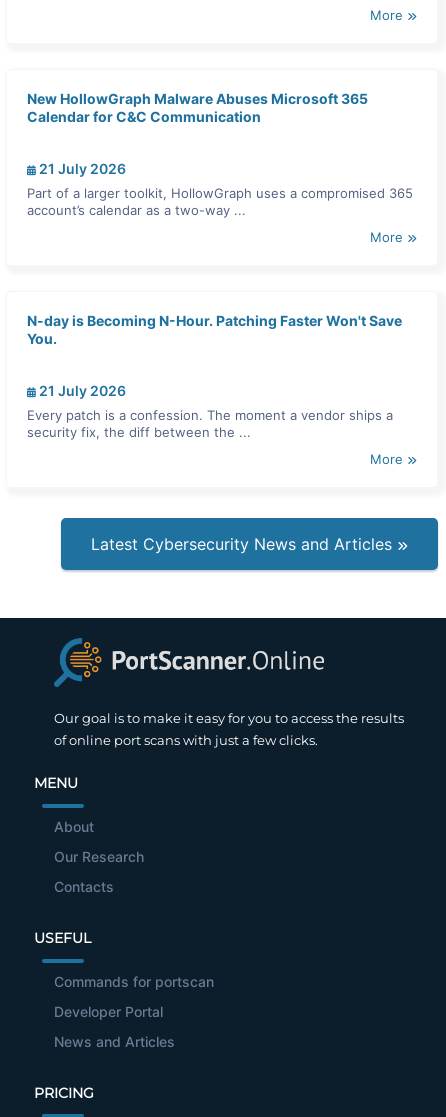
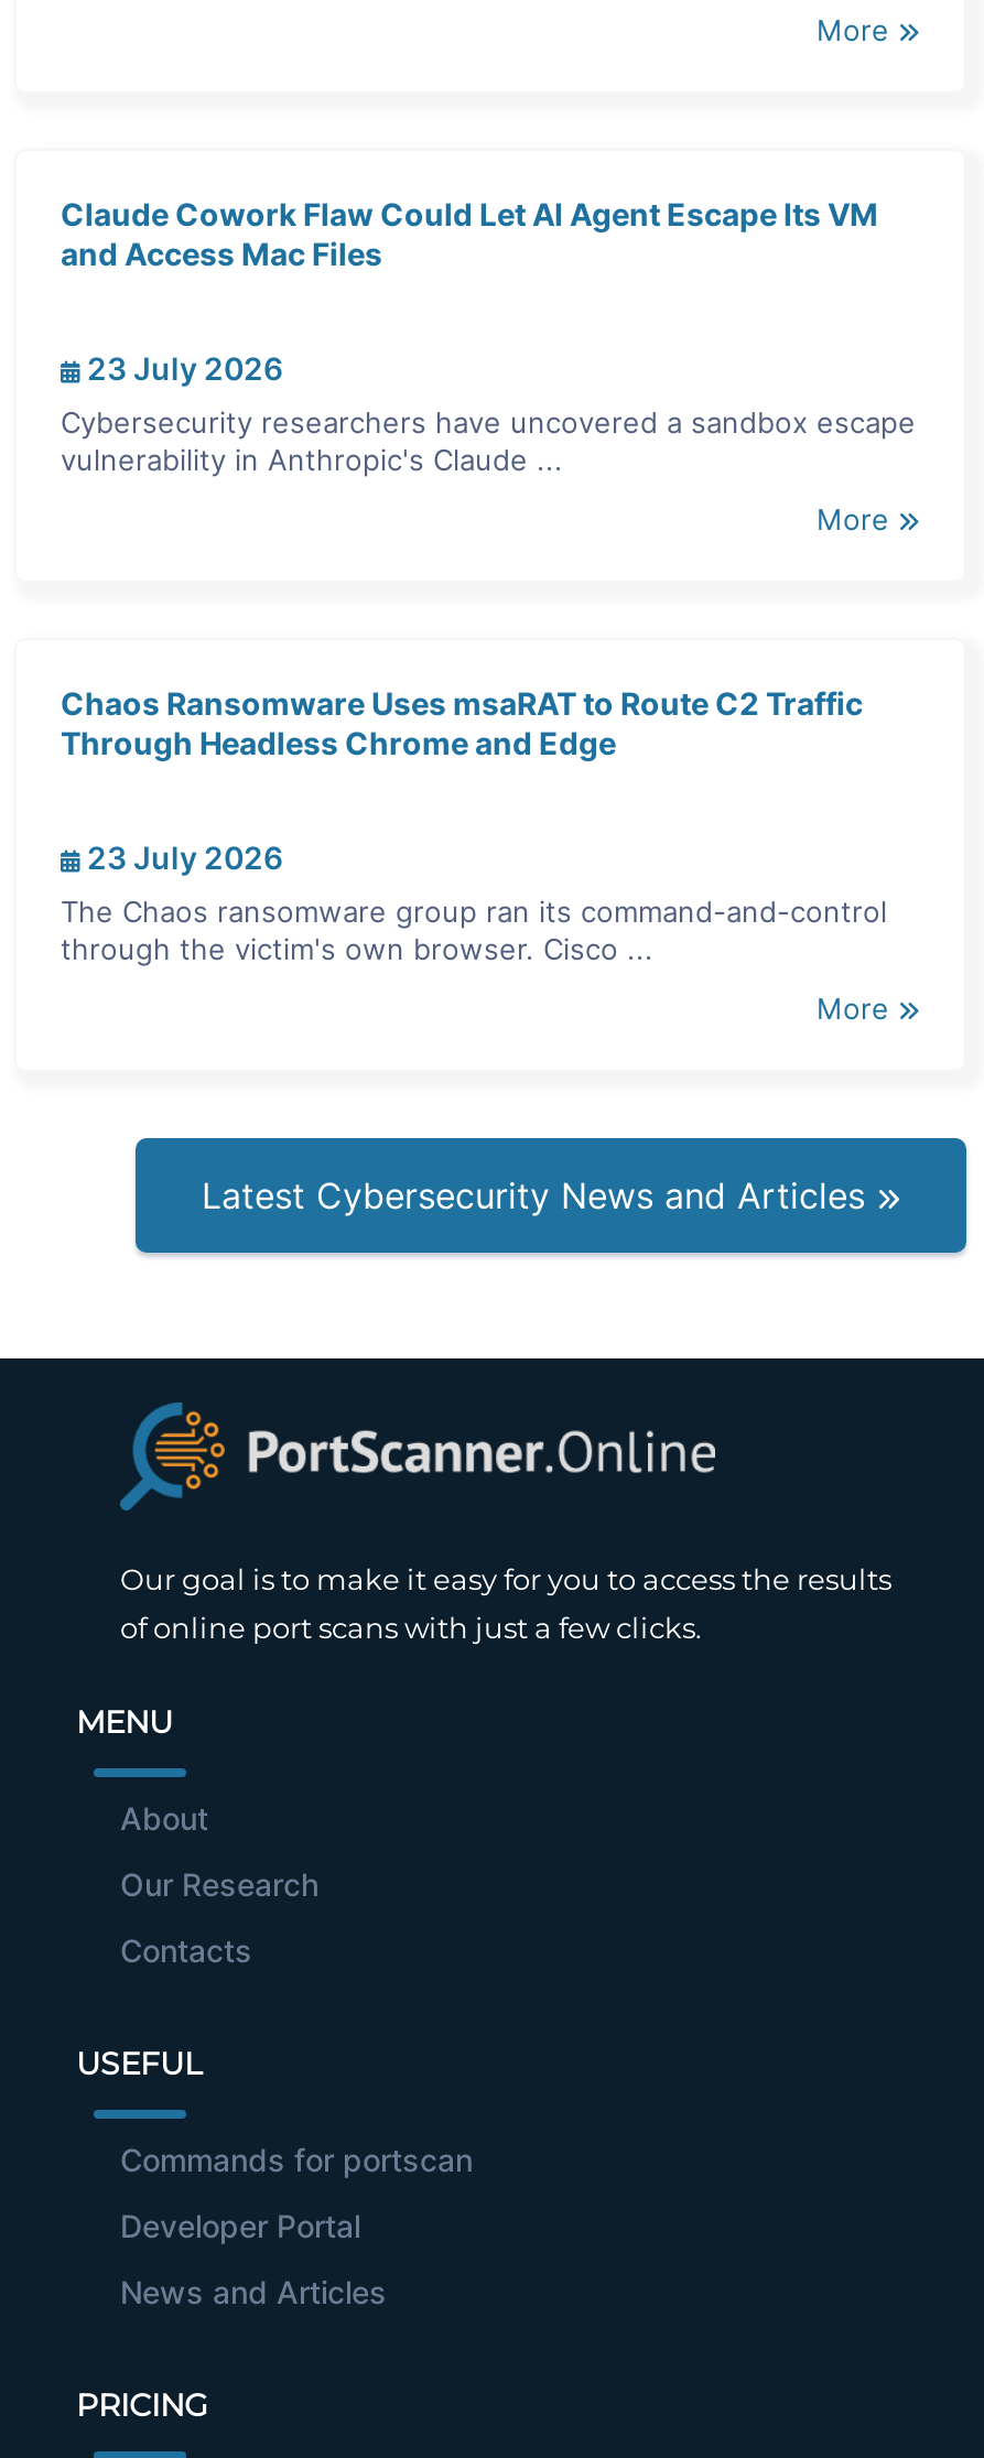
- New HollowGraph Malware Abuses Microsoft 365
- Calendar for C&C Communication
+ Claude Cowork Flaw Could Let AI Agent Escape Its VM
+ and Access Mac Files

- 21 July 2026
+ 23 July 2026

- Part of a larger toolkit, HollowGraph uses a compromised 365
- account’s calendar as a two-way ...
+ Cybersecurity researchers have uncovered a sandbox escape
+ vulnerability in Anthropic's Claude ...

- N-day is Becoming N-Hour. Patching Faster Won't Save
- You.
+ Chaos Ransomware Uses msaRAT to Route C2 Traffic
+ Through Headless Chrome and Edge

- 21 July 2026
+ 23 July 2026

- Every patch is a confession. The moment a vendor ships a
- security fix, the diff between the ...
+ The Chaos ransomware group ran its command-and-control
+ through the victim's own browser. Cisco ...
